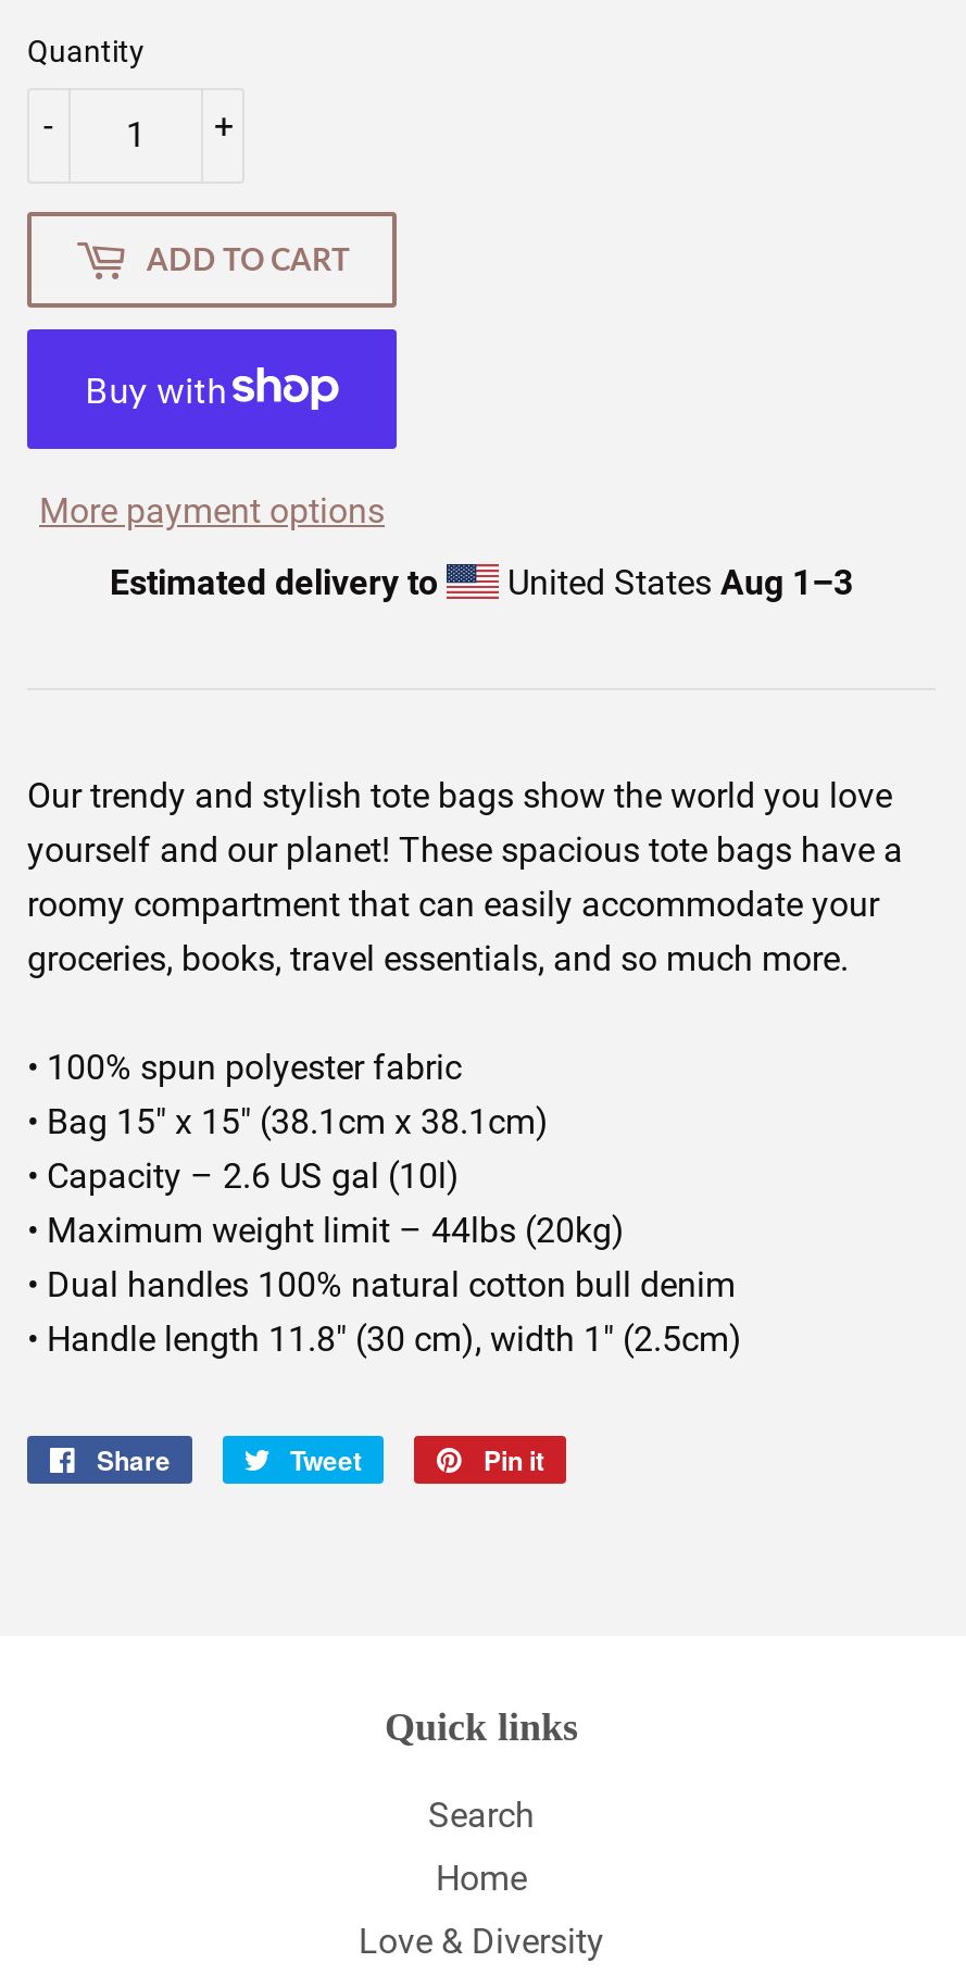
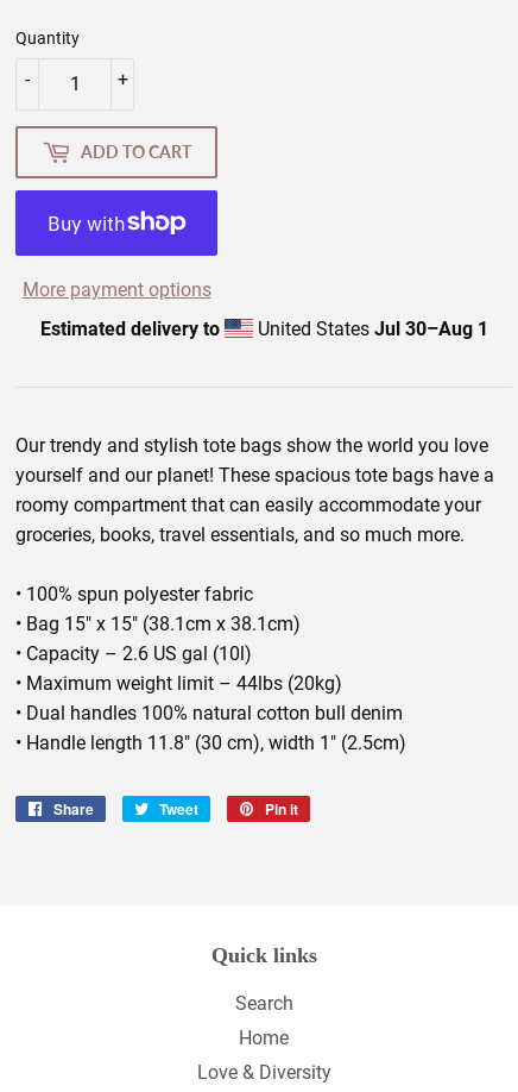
- United States Aug 1–3
+ United States Jul 30–Aug 1
